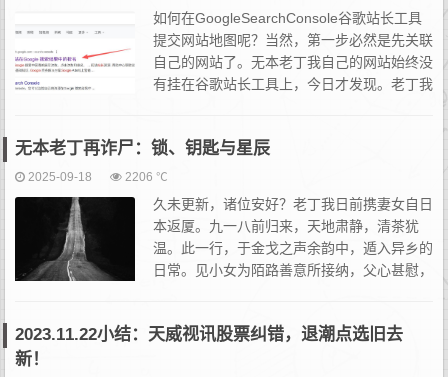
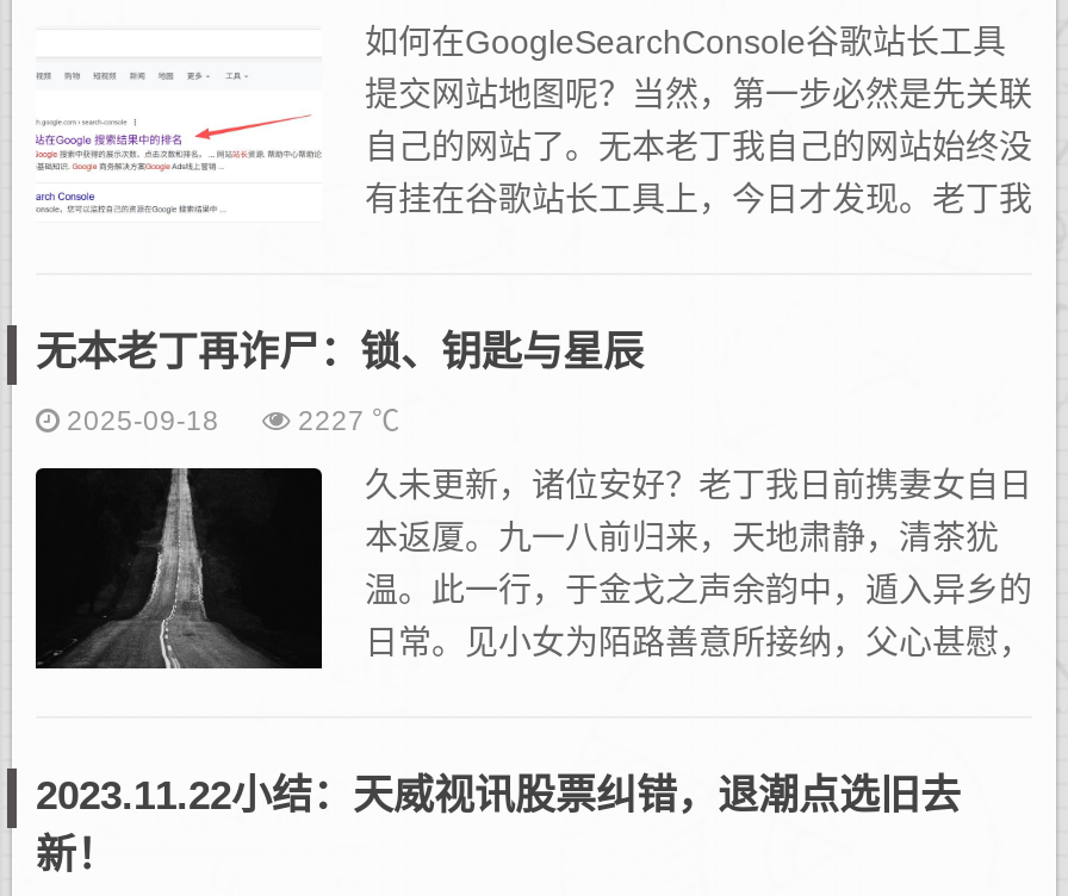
- 2206 ℃
+ 2227 ℃
